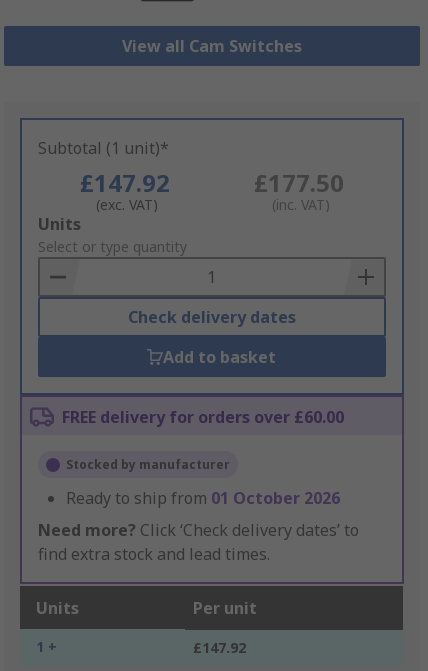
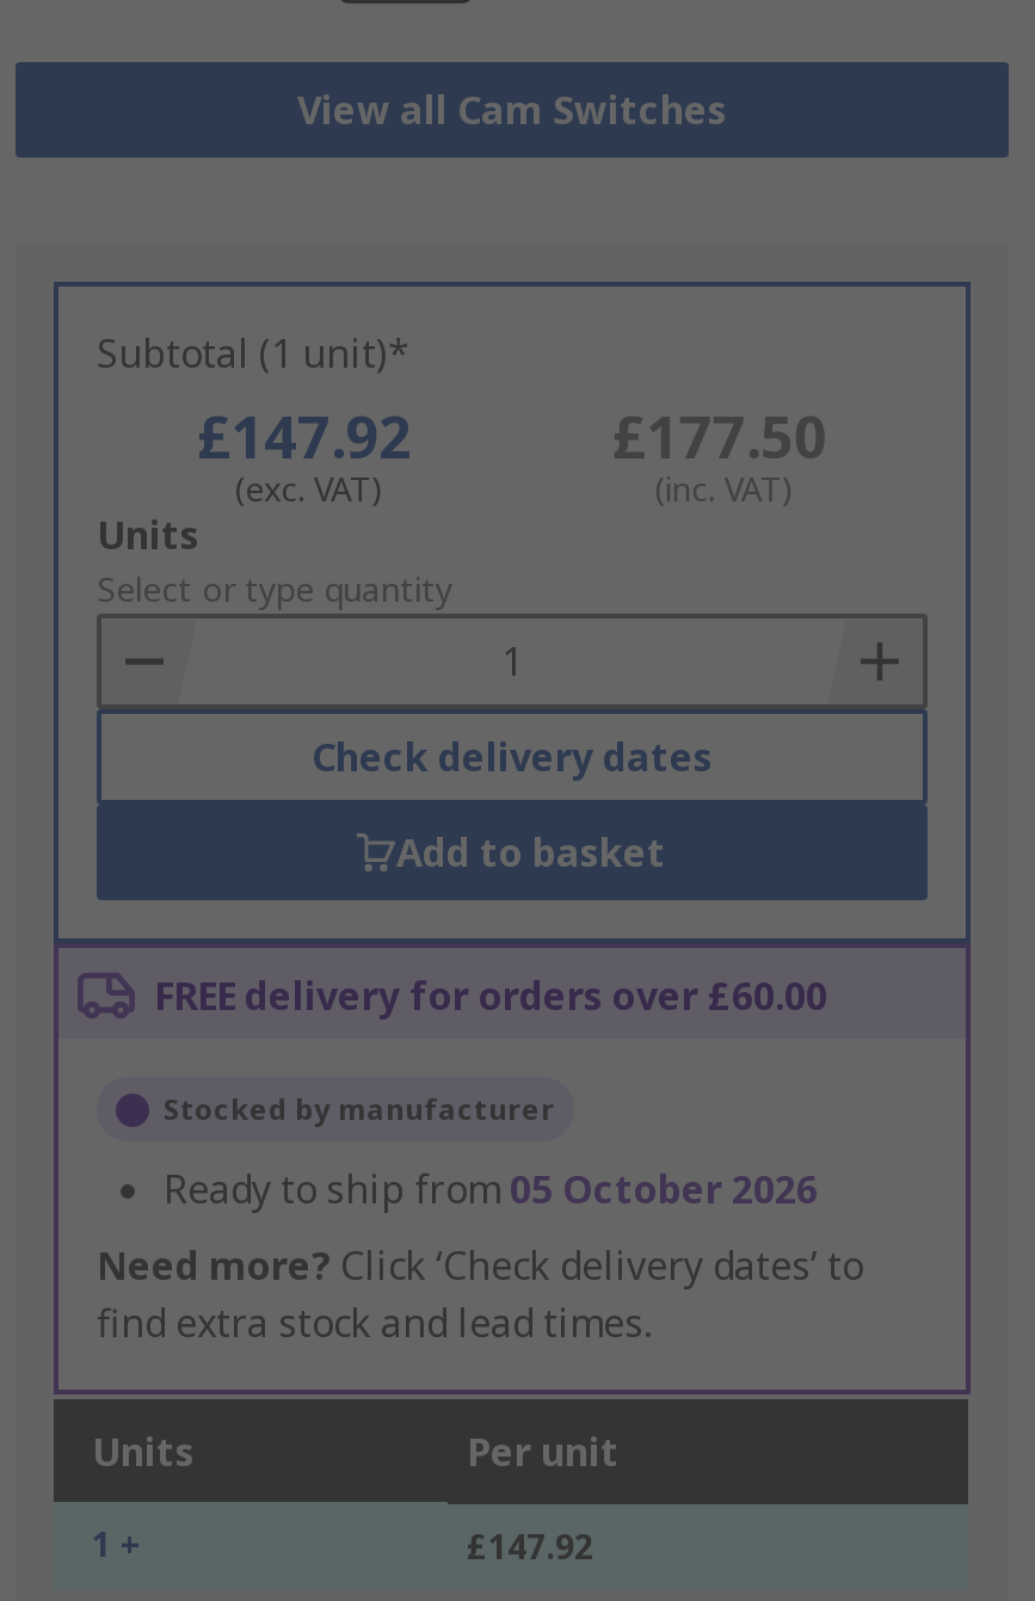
- Ready to ship from 01 October 2026
+ Ready to ship from 05 October 2026
